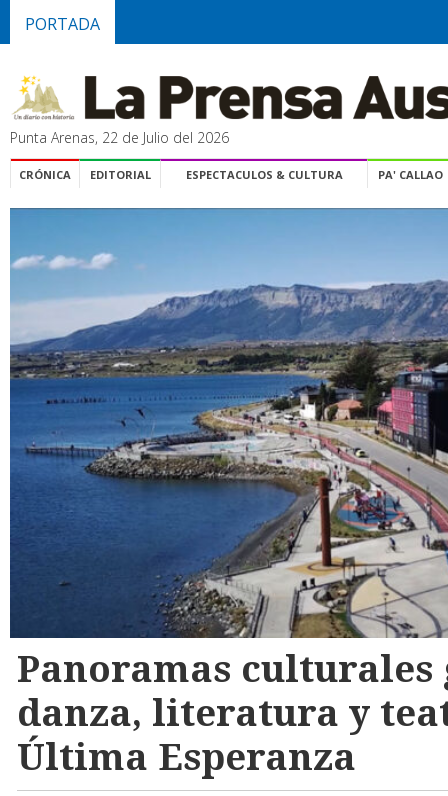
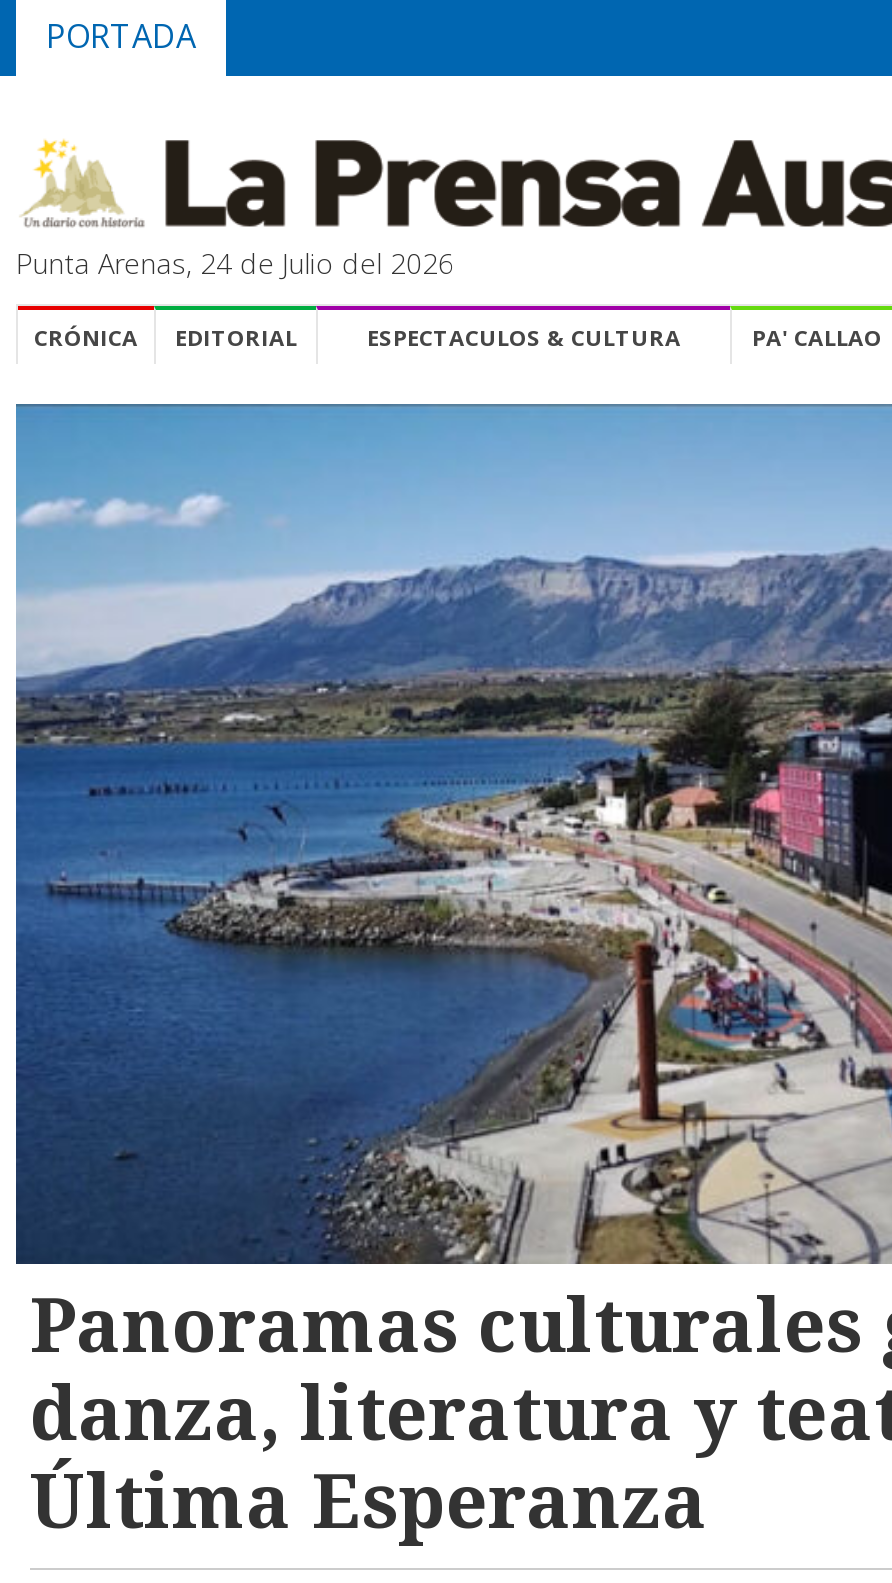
- Punta Arenas, 22 de Julio del 2026
+ Punta Arenas, 24 de Julio del 2026
